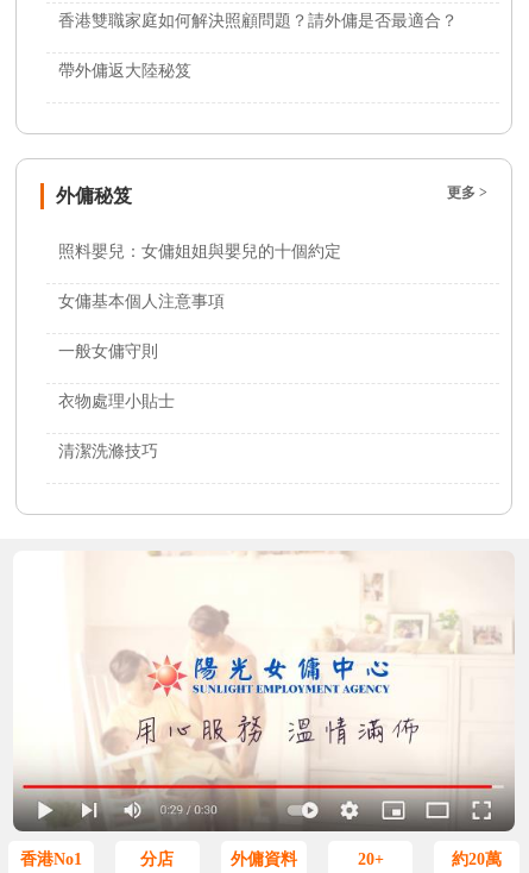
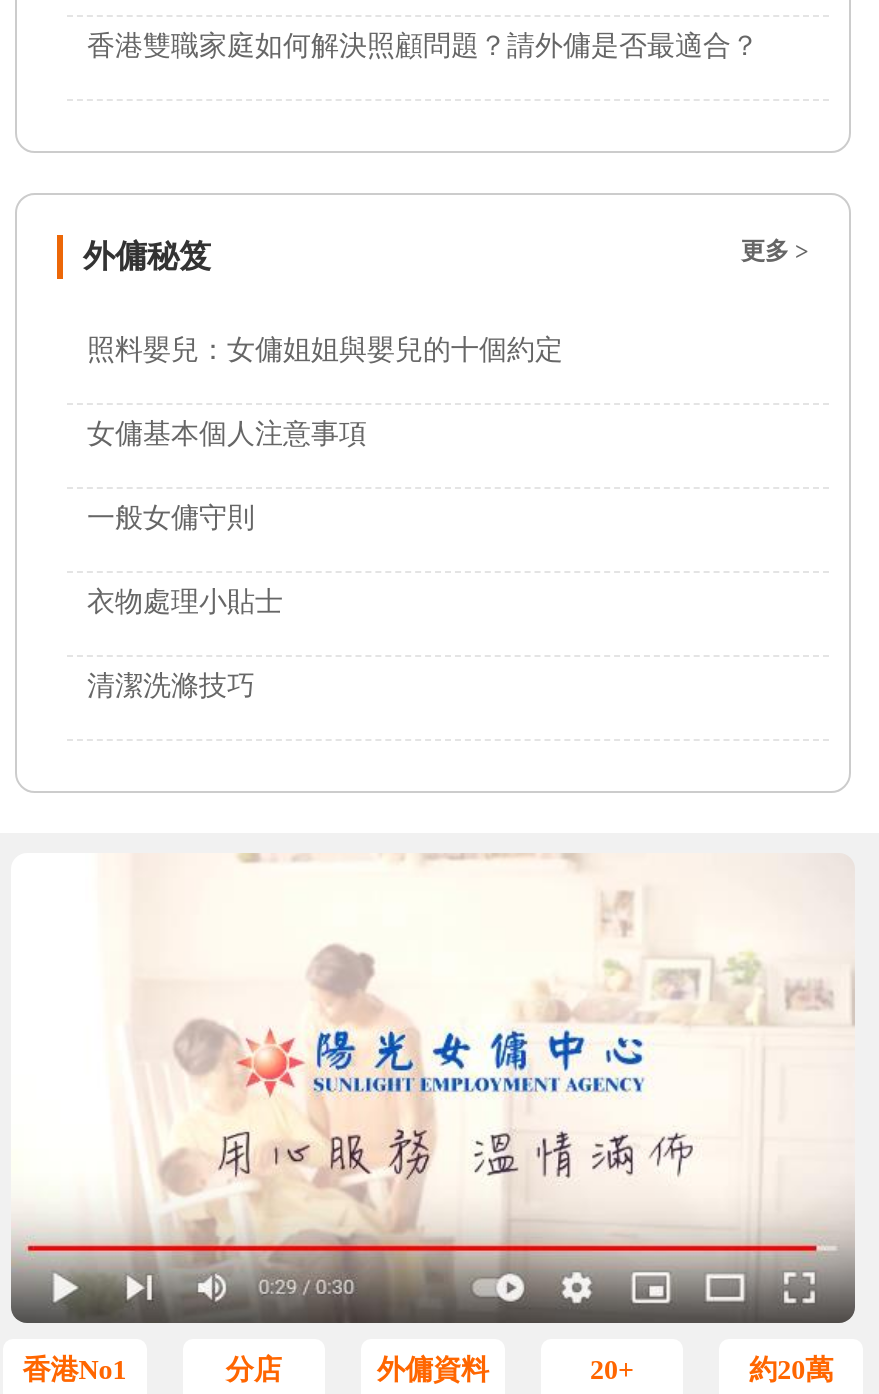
- 帶外傭返大陸秘笈
